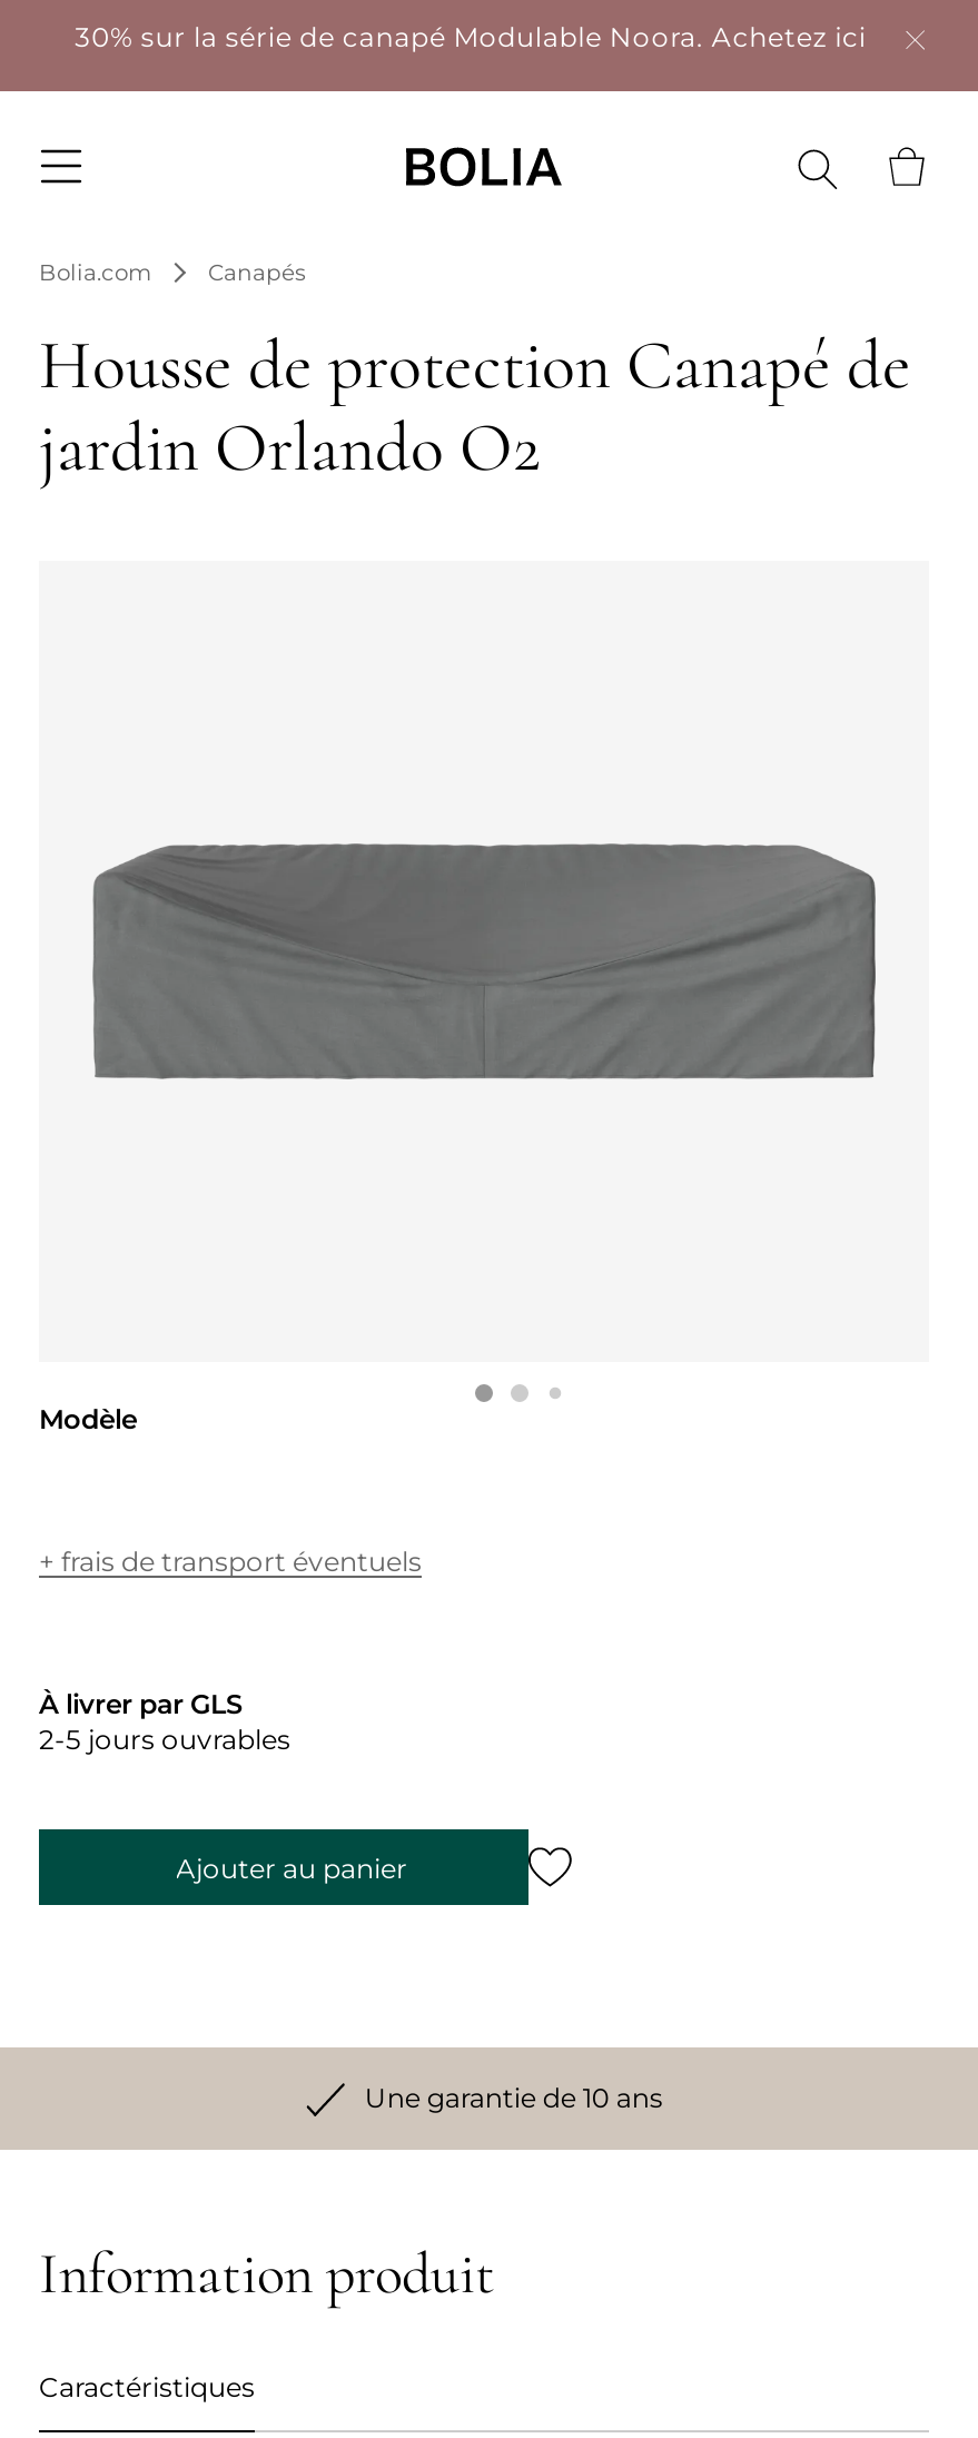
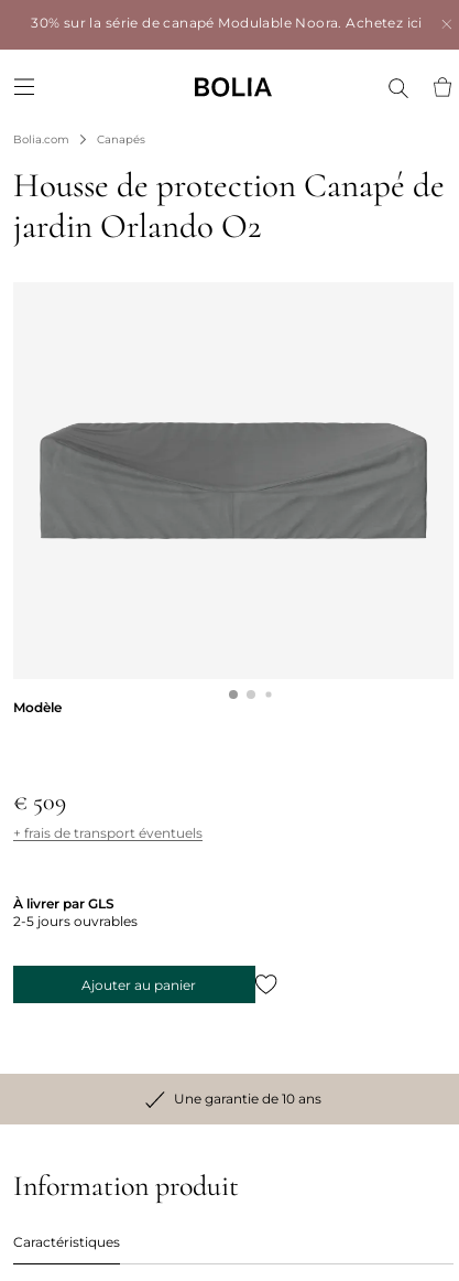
+ € 509
